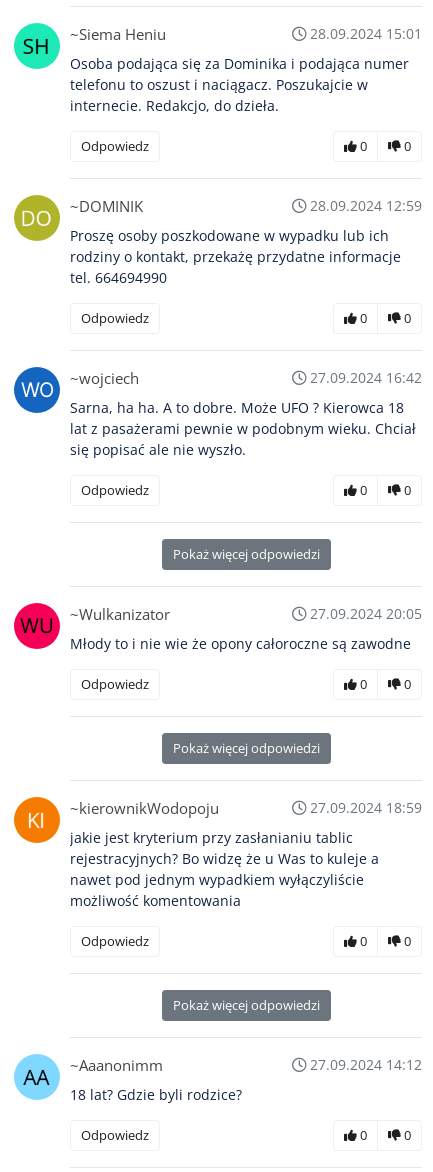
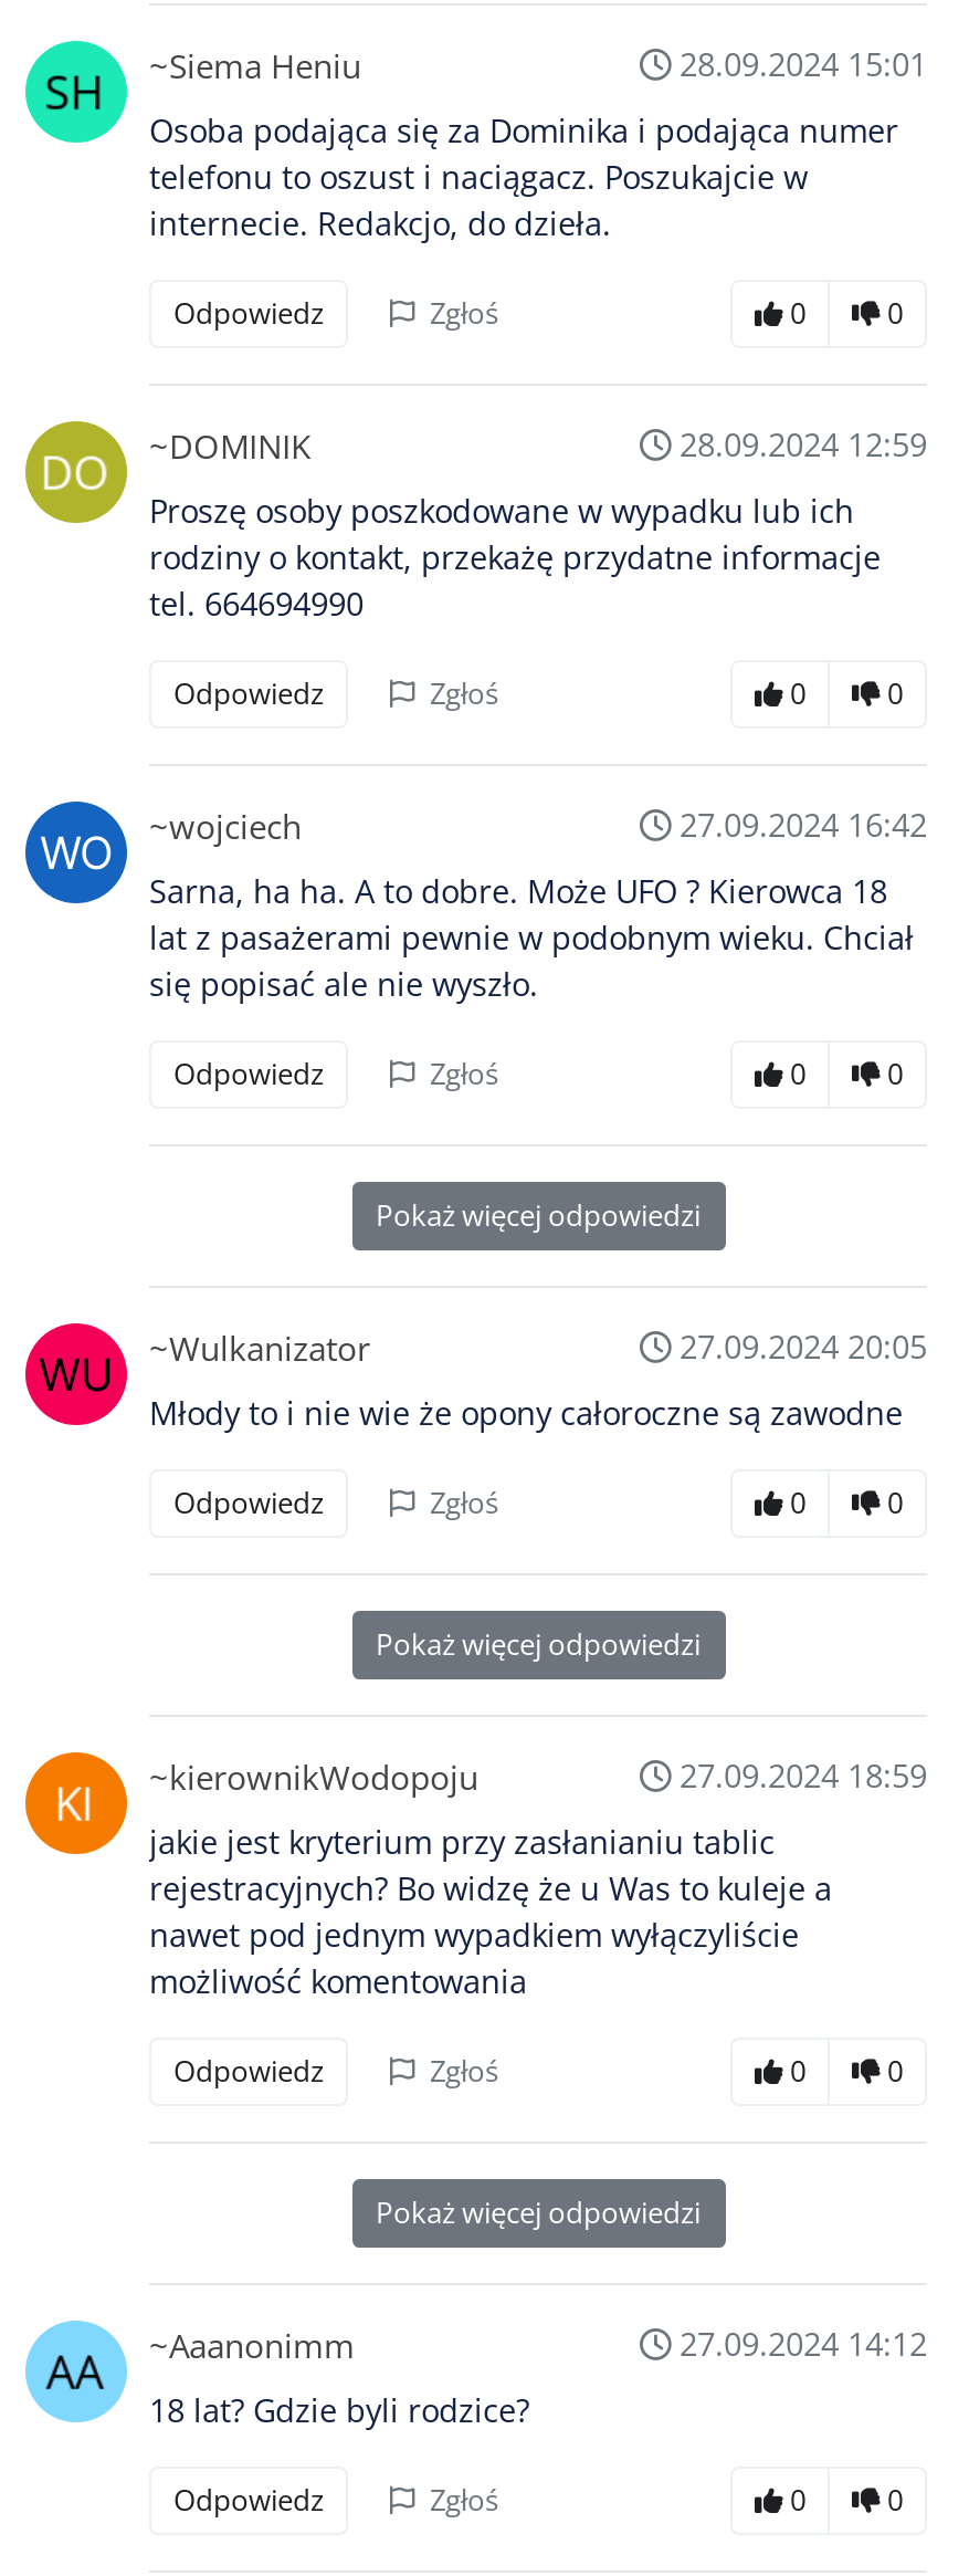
+ Zgłoś

+ Zgłoś

+ Zgłoś

+ Zgłoś

+ Zgłoś

+ Zgłoś
